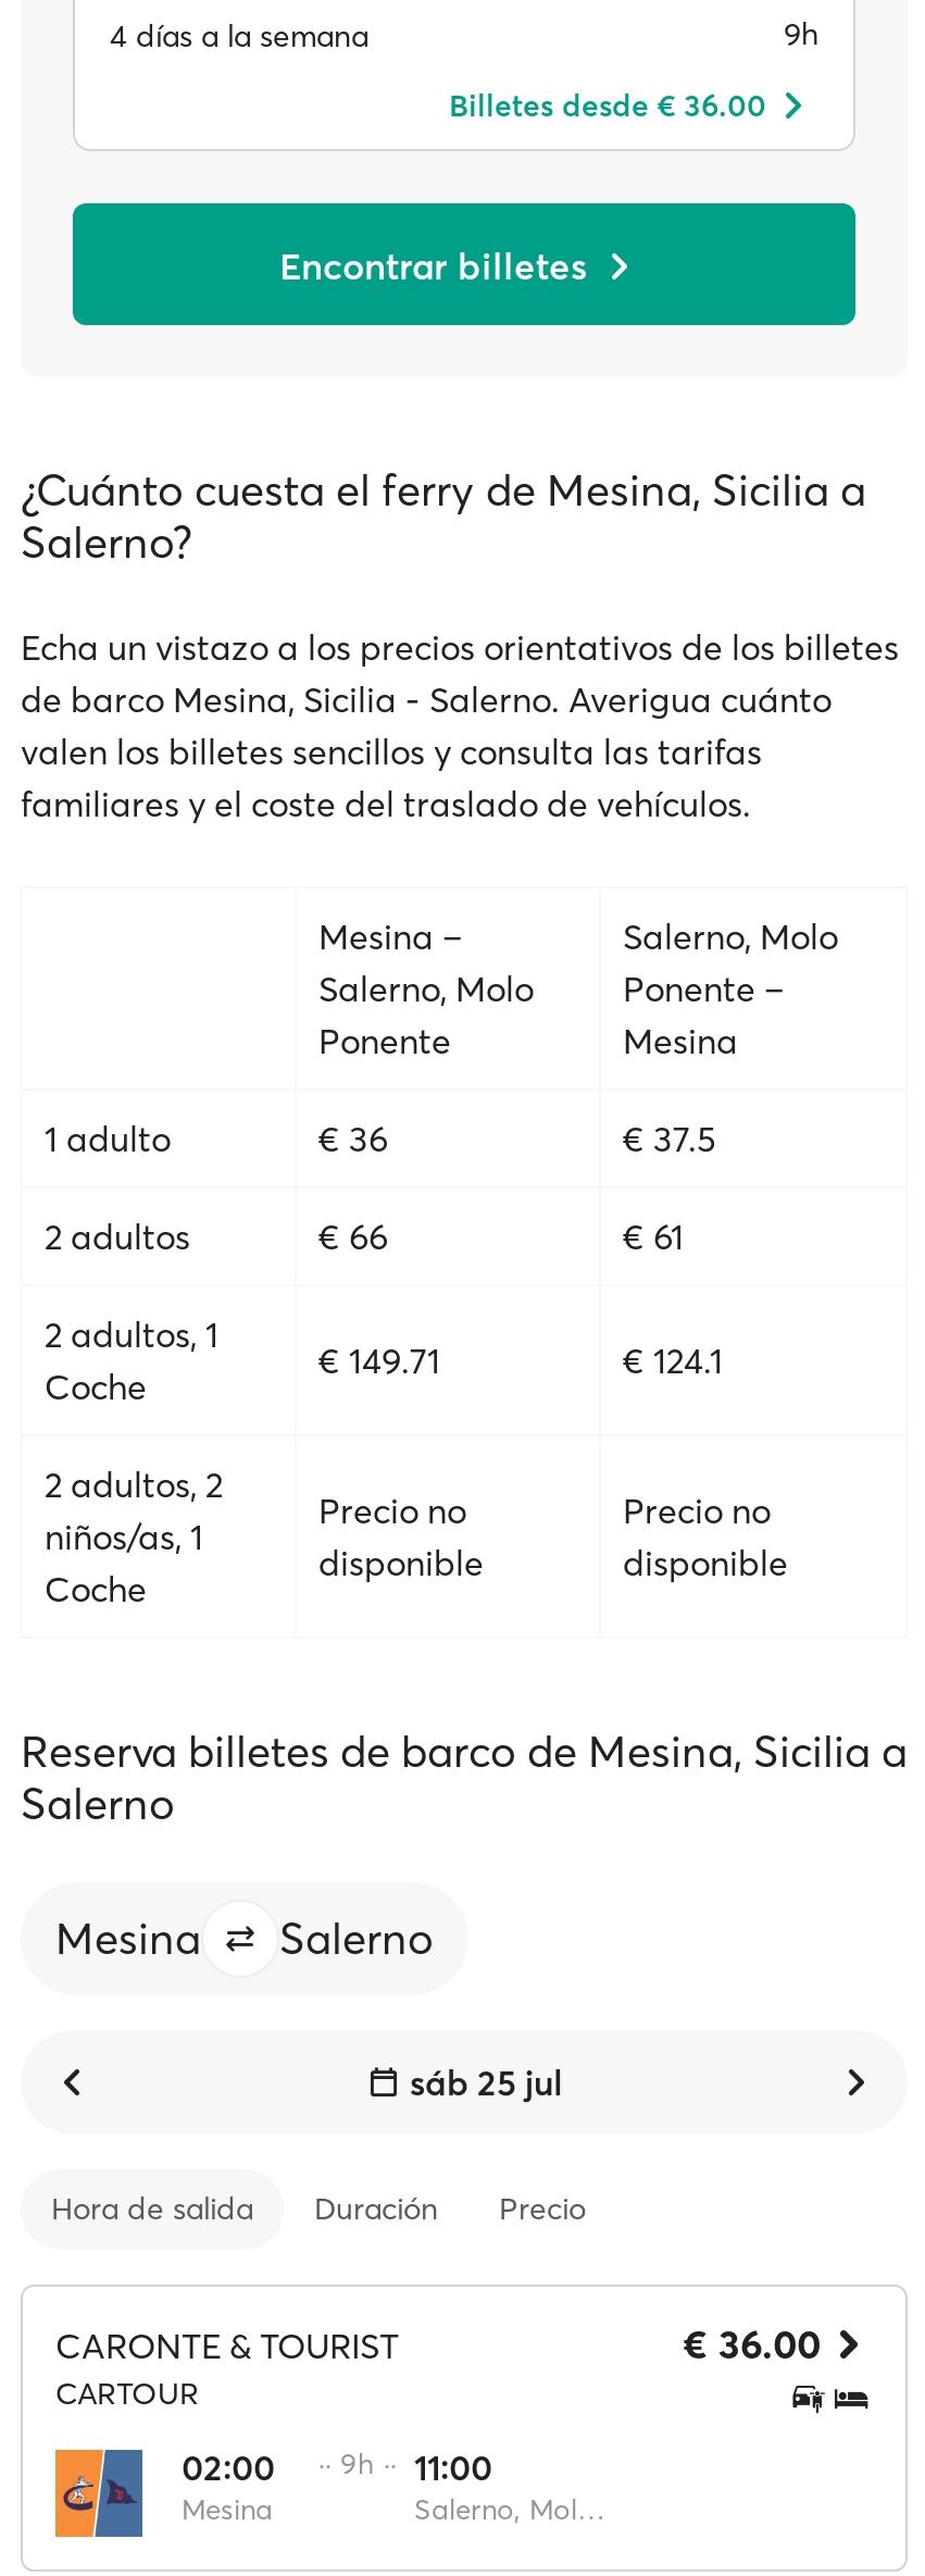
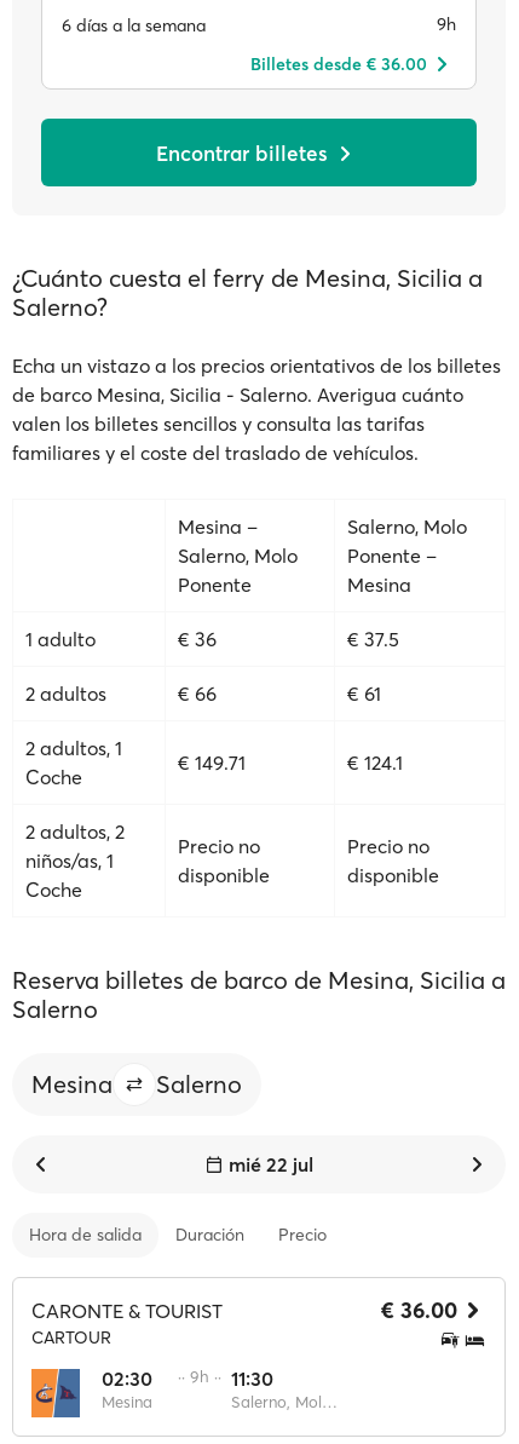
- 4 días a la semana
+ 6 días a la semana

- sáb 25 jul
+ mié 22 jul

- 02:00
+ 02:30

- ·· 9h ·· 11:00
+ ·· 9h ·· 11:30
